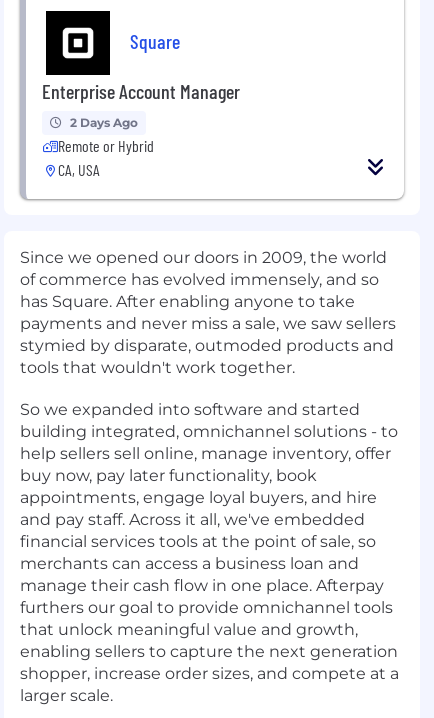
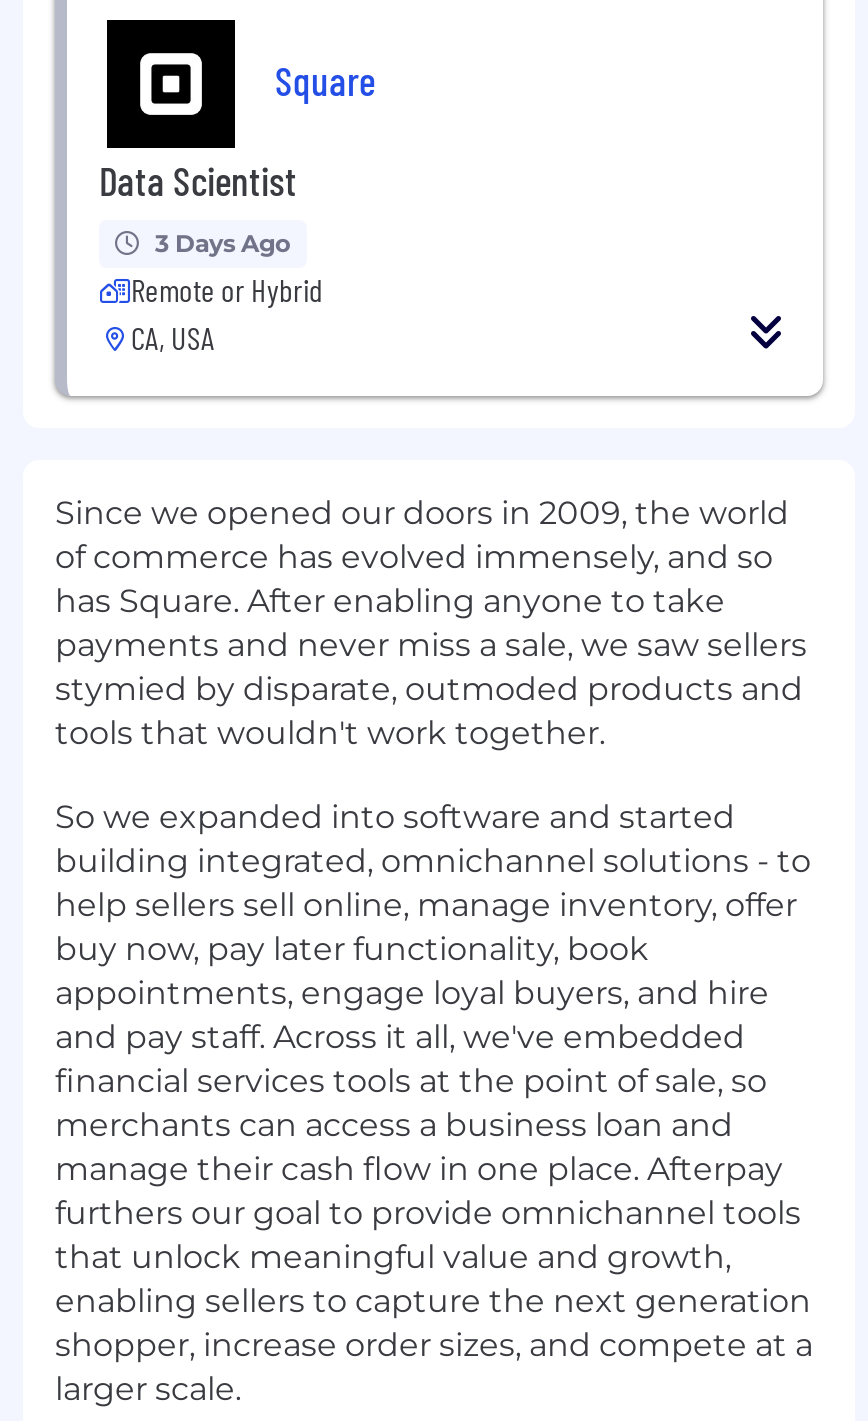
- Enterprise Account Manager
+ Data Scientist

- 2 Days Ago
+ 3 Days Ago
